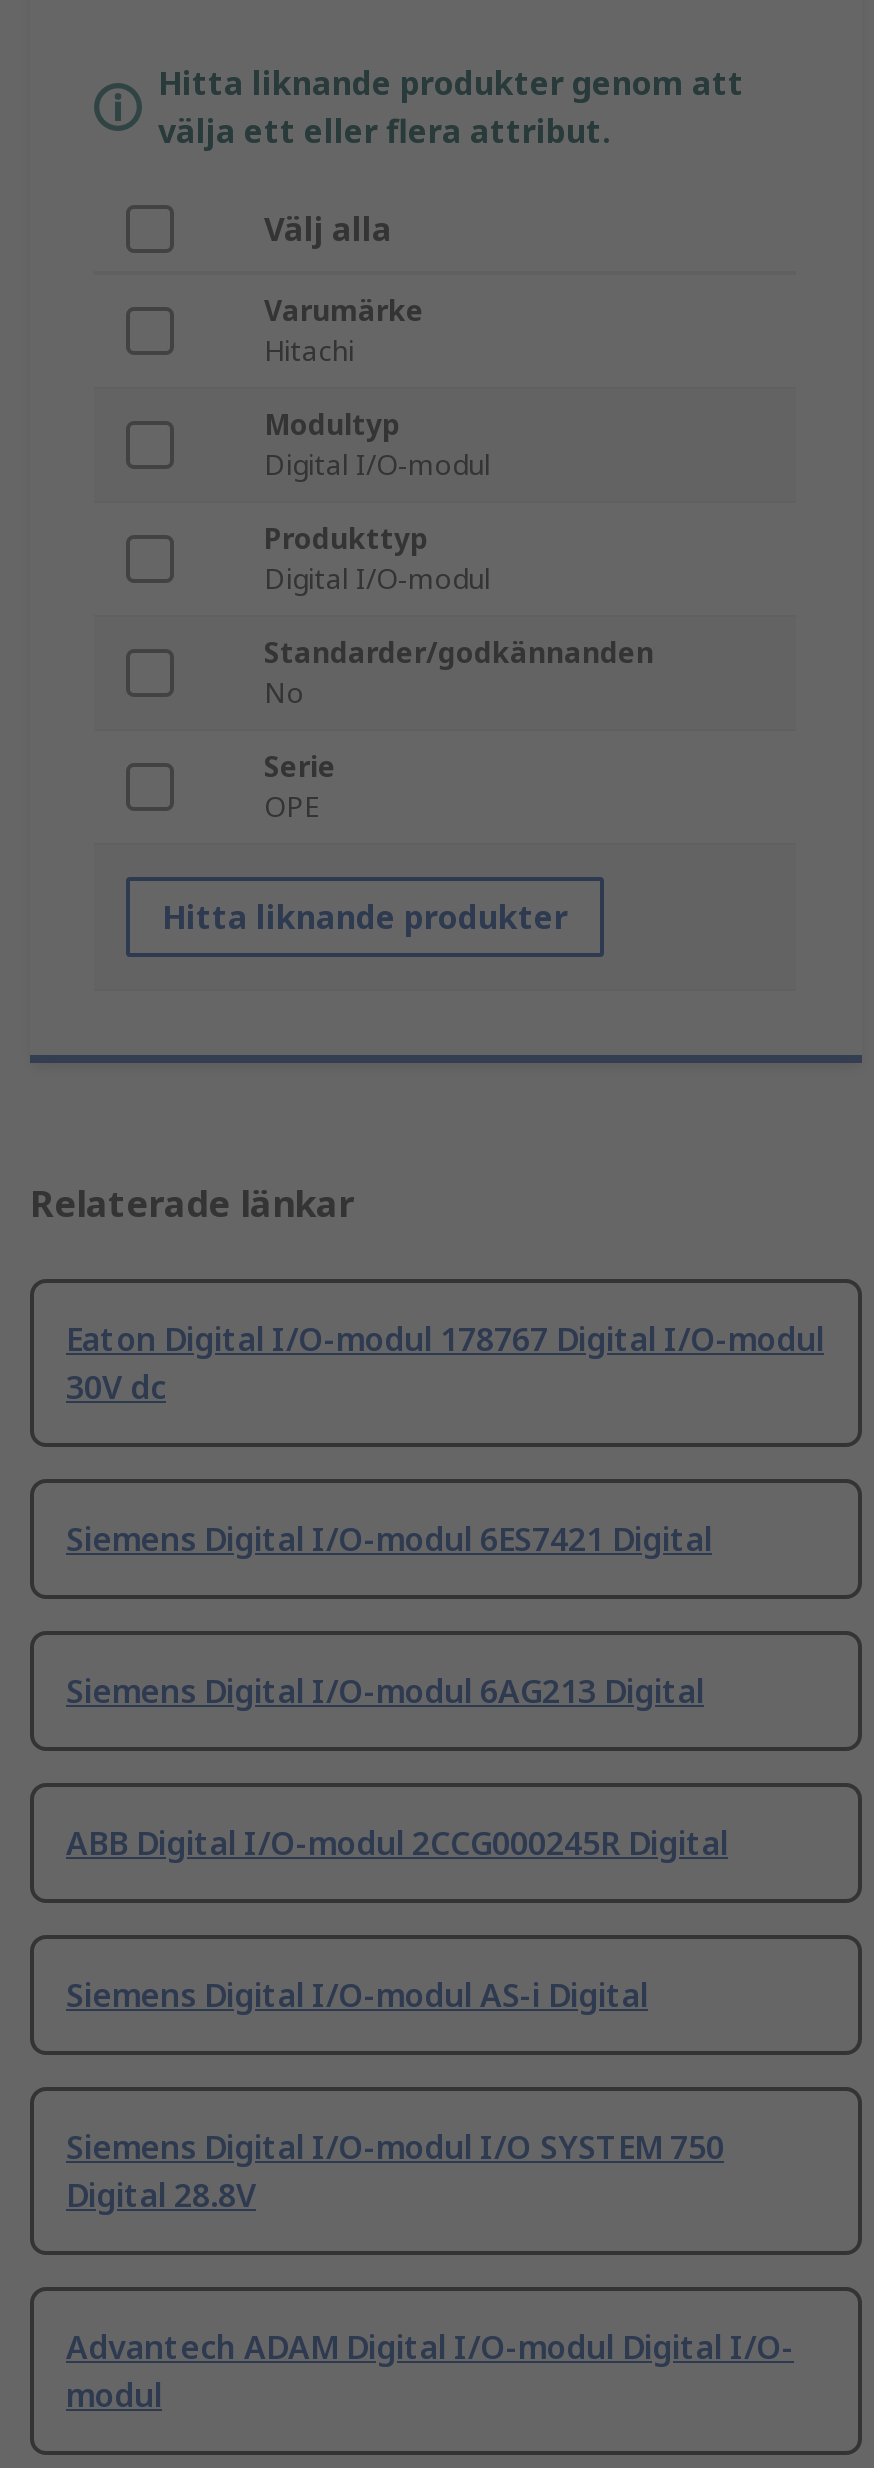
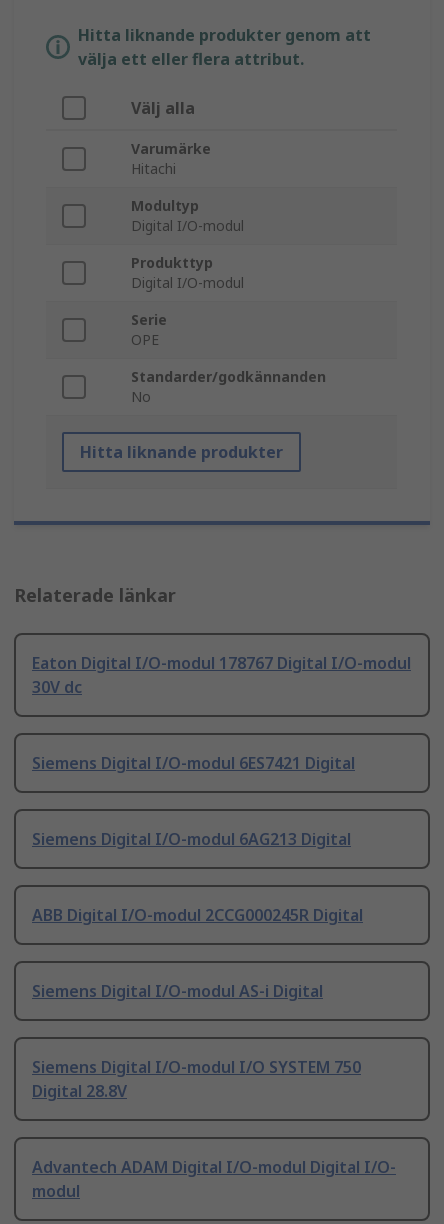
moved down: Standarder/godkännanden | No

moved up: Serie | OPE
